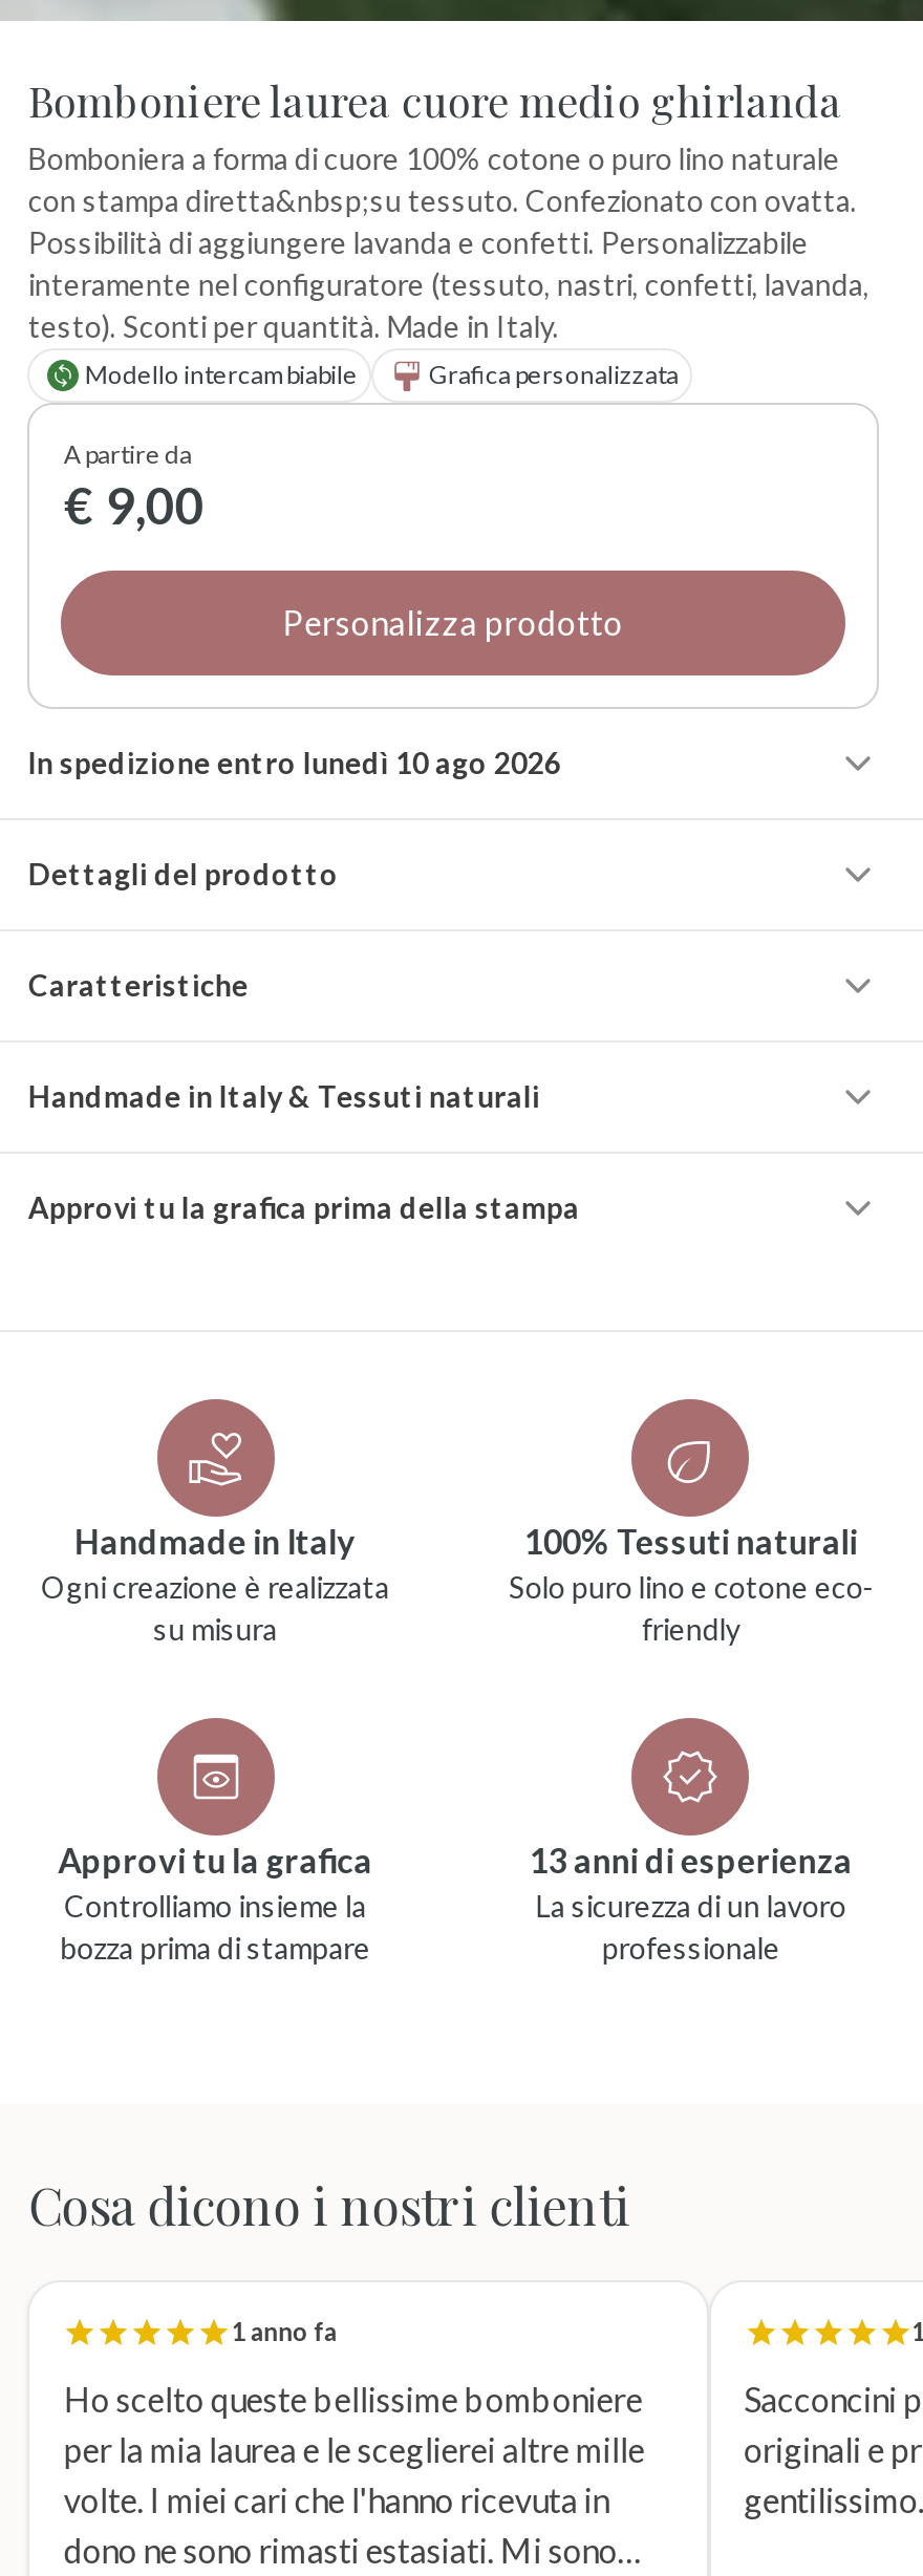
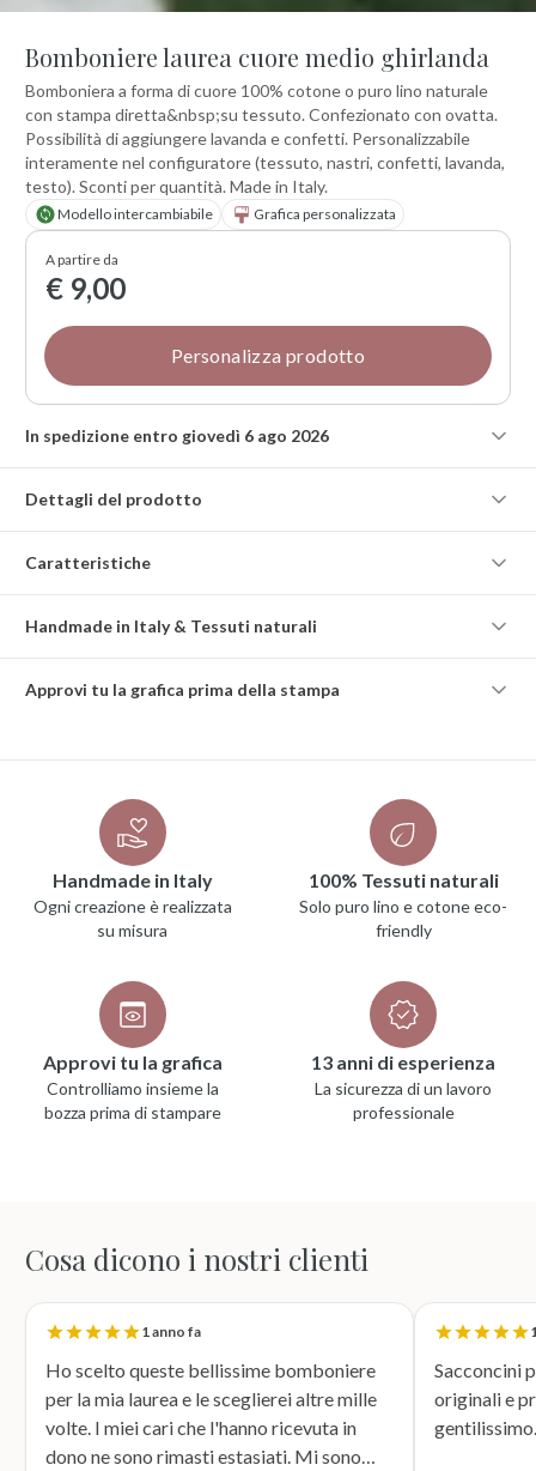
- In spedizione entro lunedì 10 ago 2026
+ In spedizione entro giovedì 6 ago 2026
